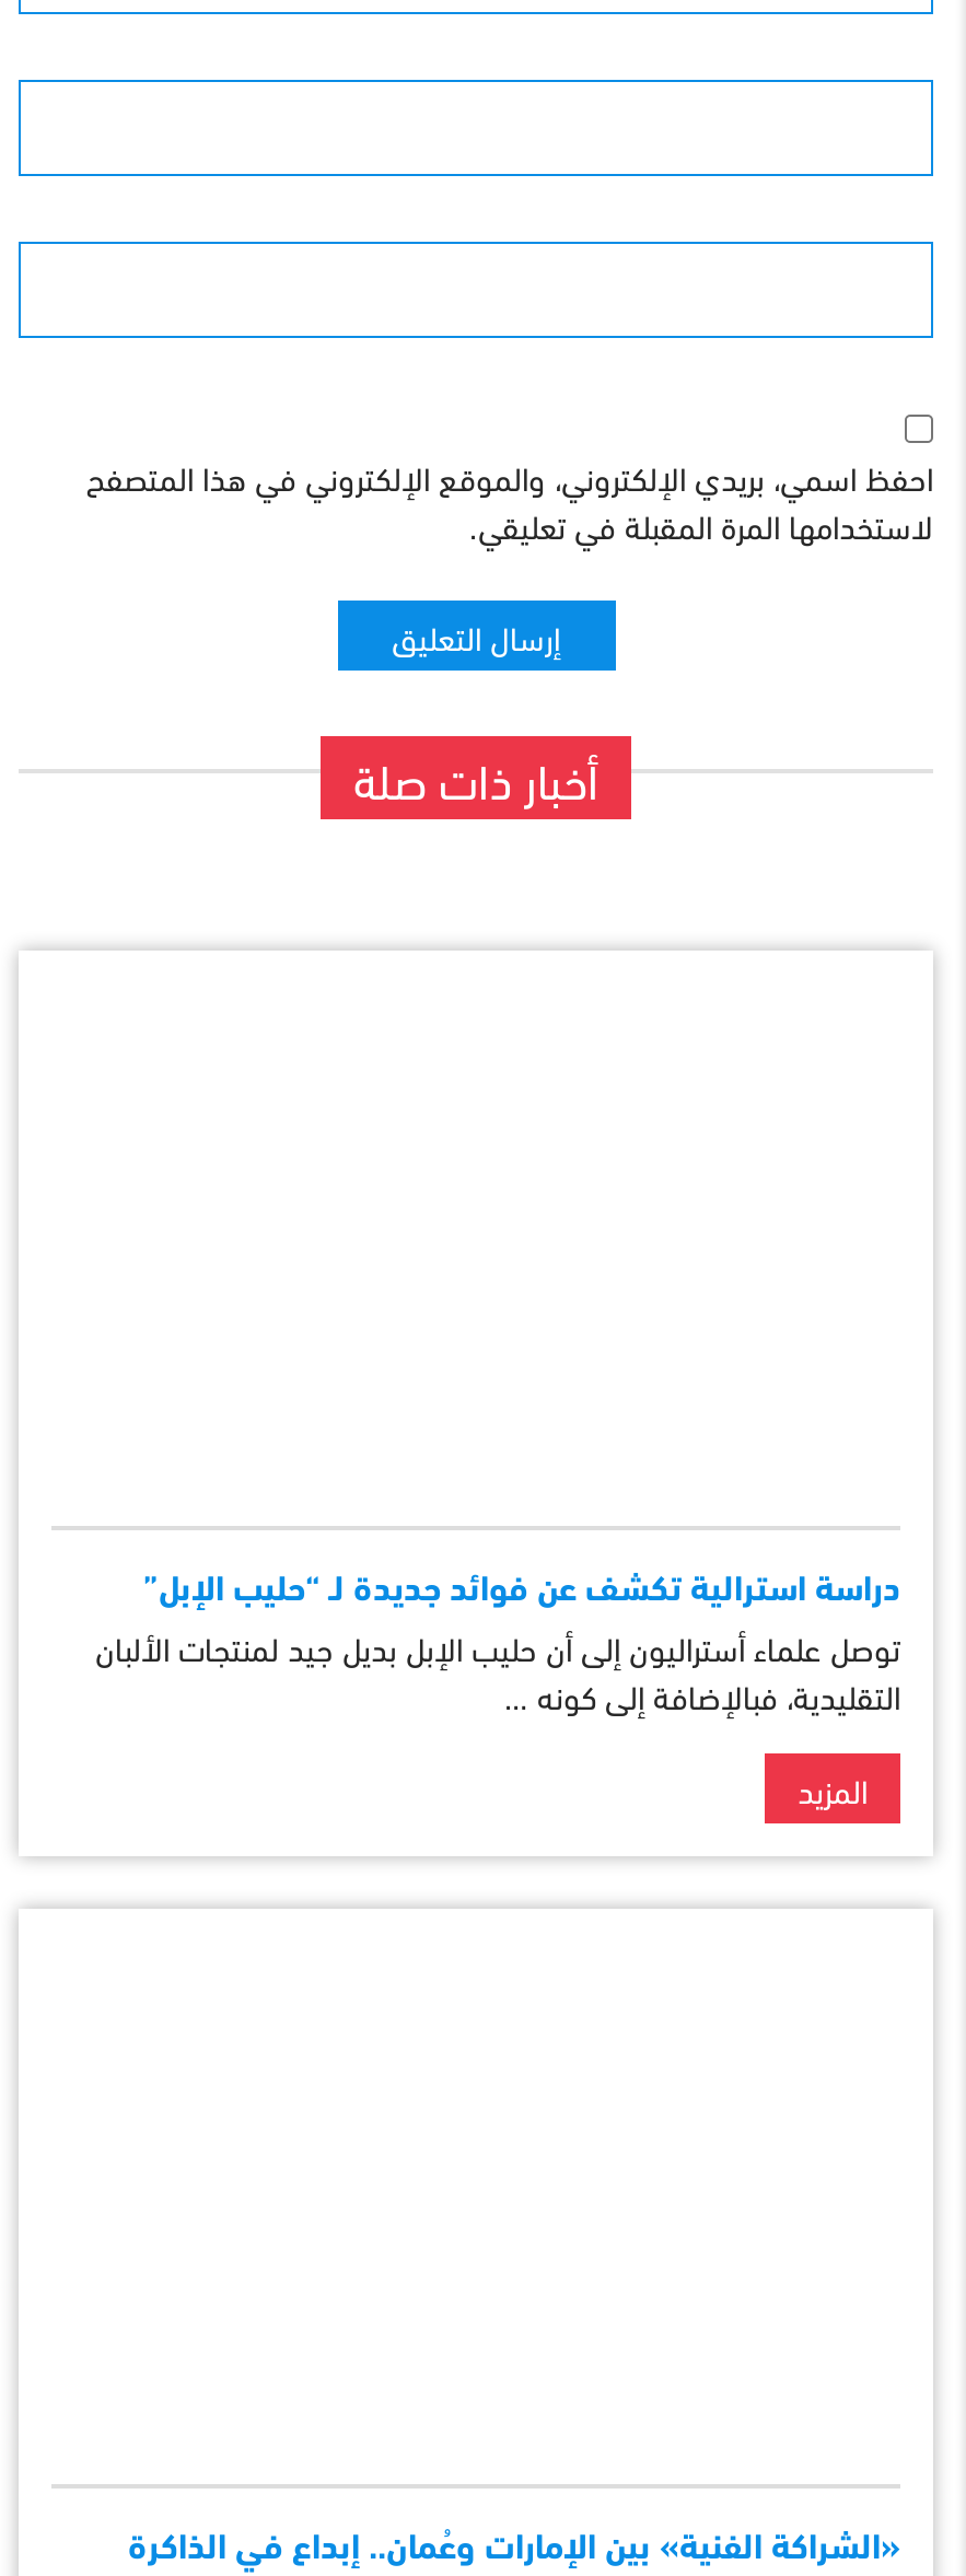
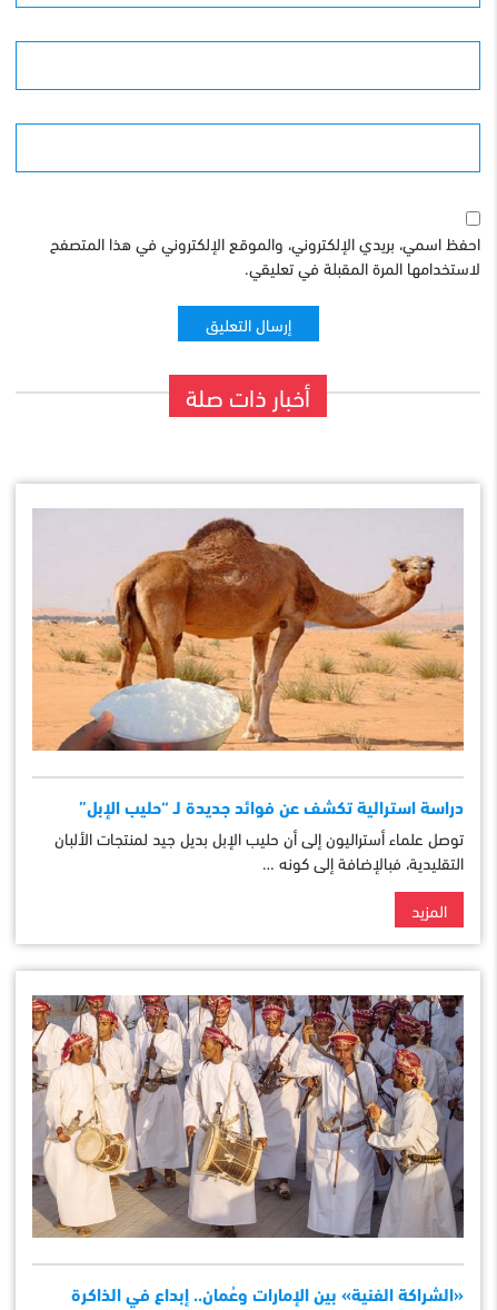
+ [image]

+ [image]
